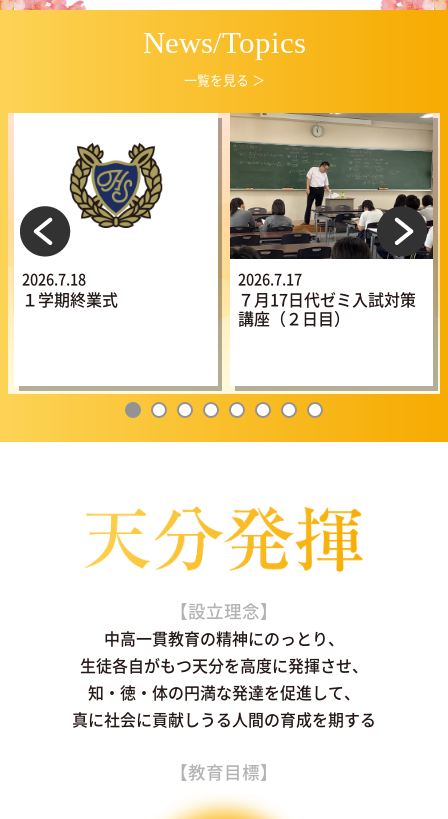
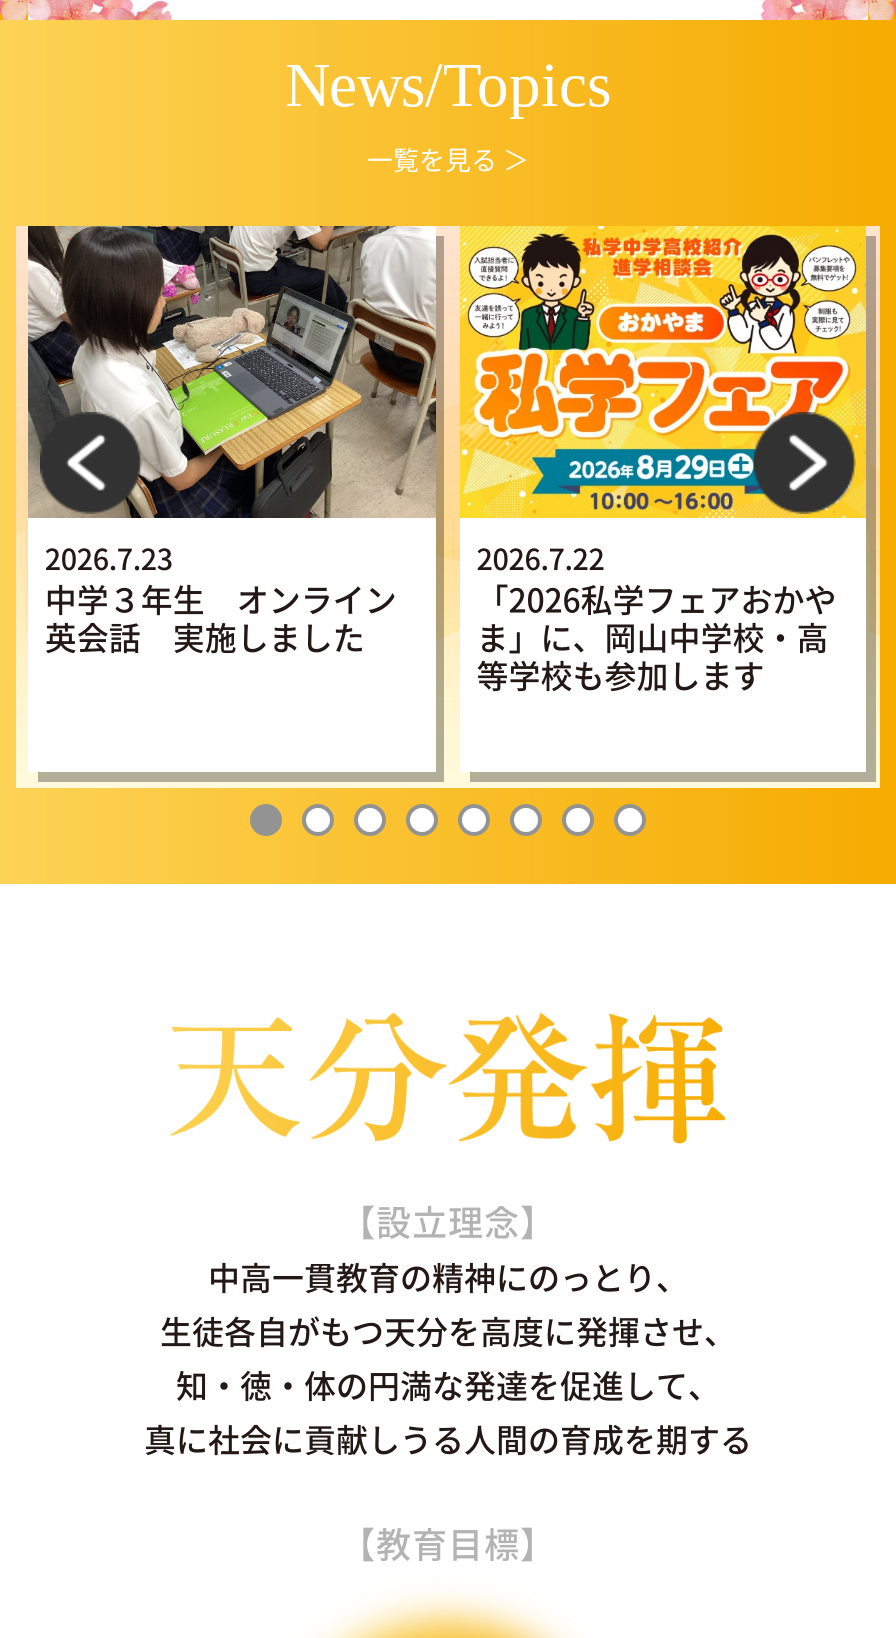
- [image]
- 2026.7.18
- １学期終業式
+ [image]
+ 2026.7.23
+ 中学３年生 オンライン
+ 英会話 実施しました

- [image]
- 2026.7.17
- ７月17日代ゼミ入試対策
- 講座（２日目）
+ [image]
+ 2026.7.22
+ 「2026私学フェアおかや
+ ま」に、岡山中学校・高
+ 等学校も参加します
